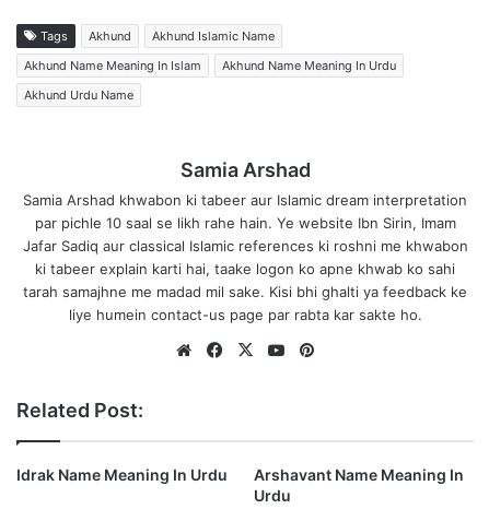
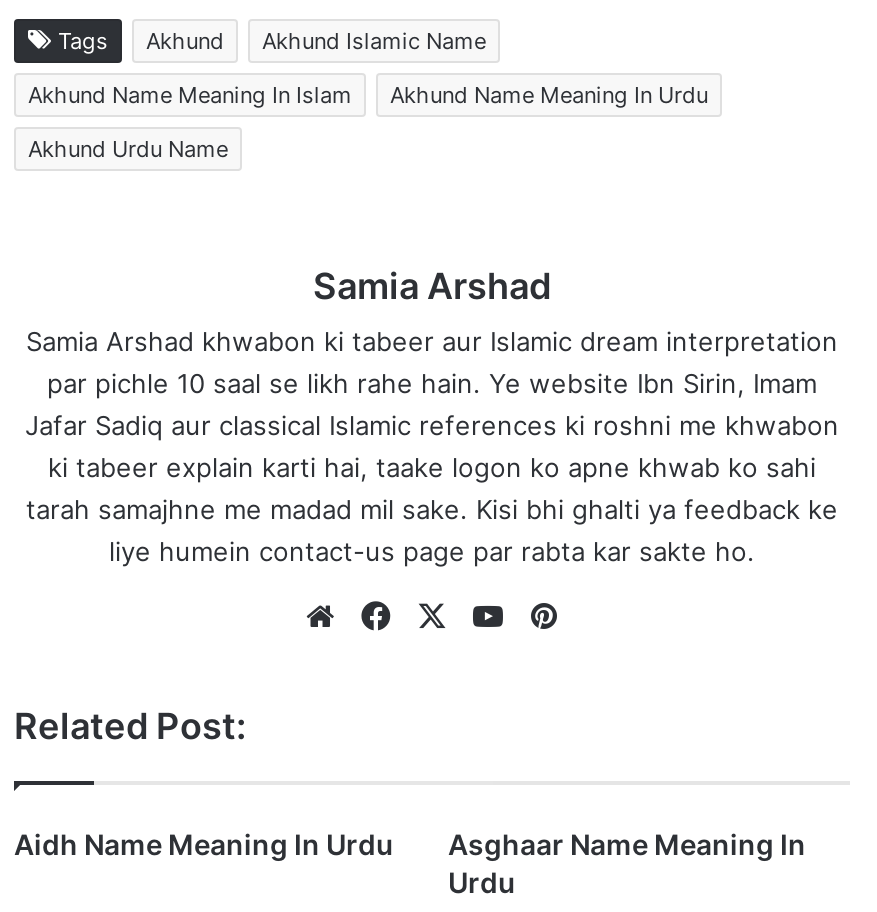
- Idrak Name Meaning In Urdu
+ Aidh Name Meaning In Urdu

- Arshavant Name Meaning In
+ Asghaar Name Meaning In
